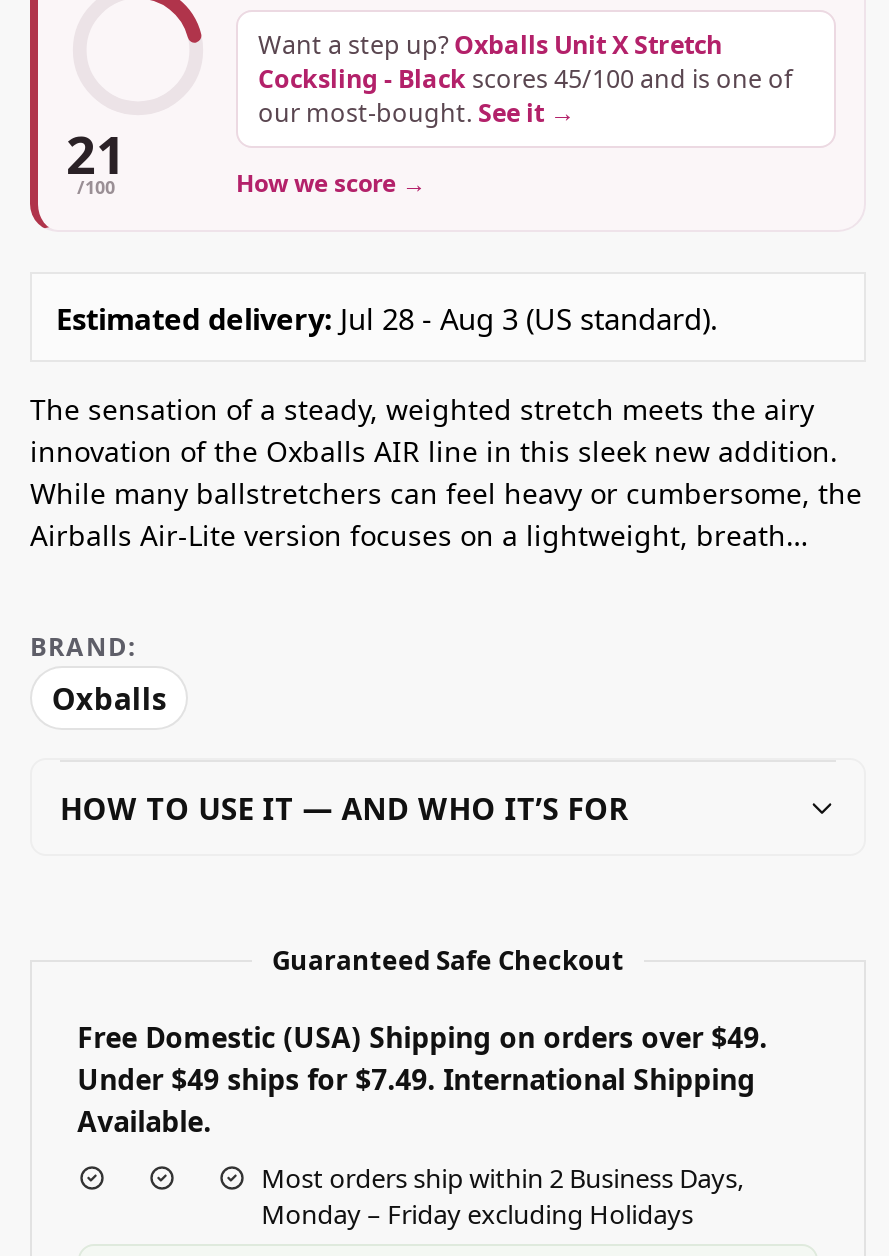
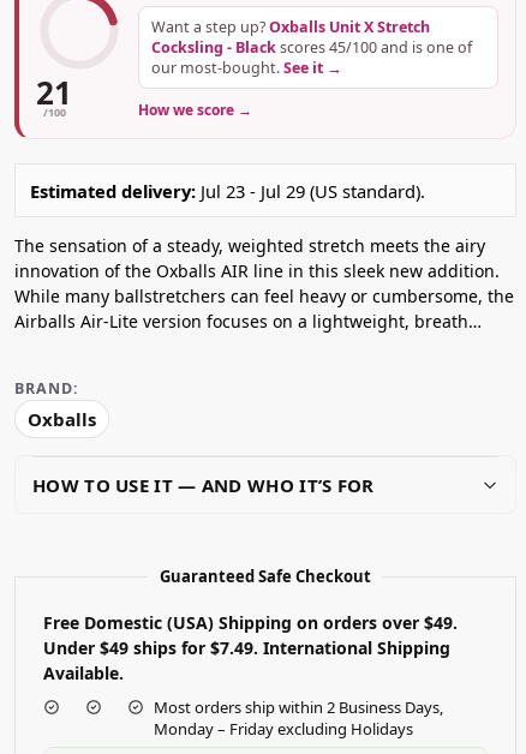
- Estimated delivery: Jul 28 - Aug 3 (US standard).
+ Estimated delivery: Jul 23 - Jul 29 (US standard).
